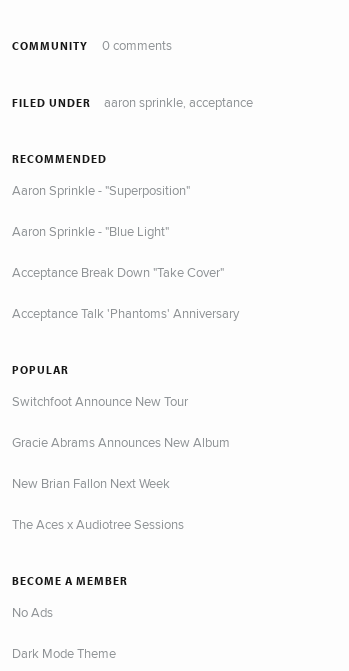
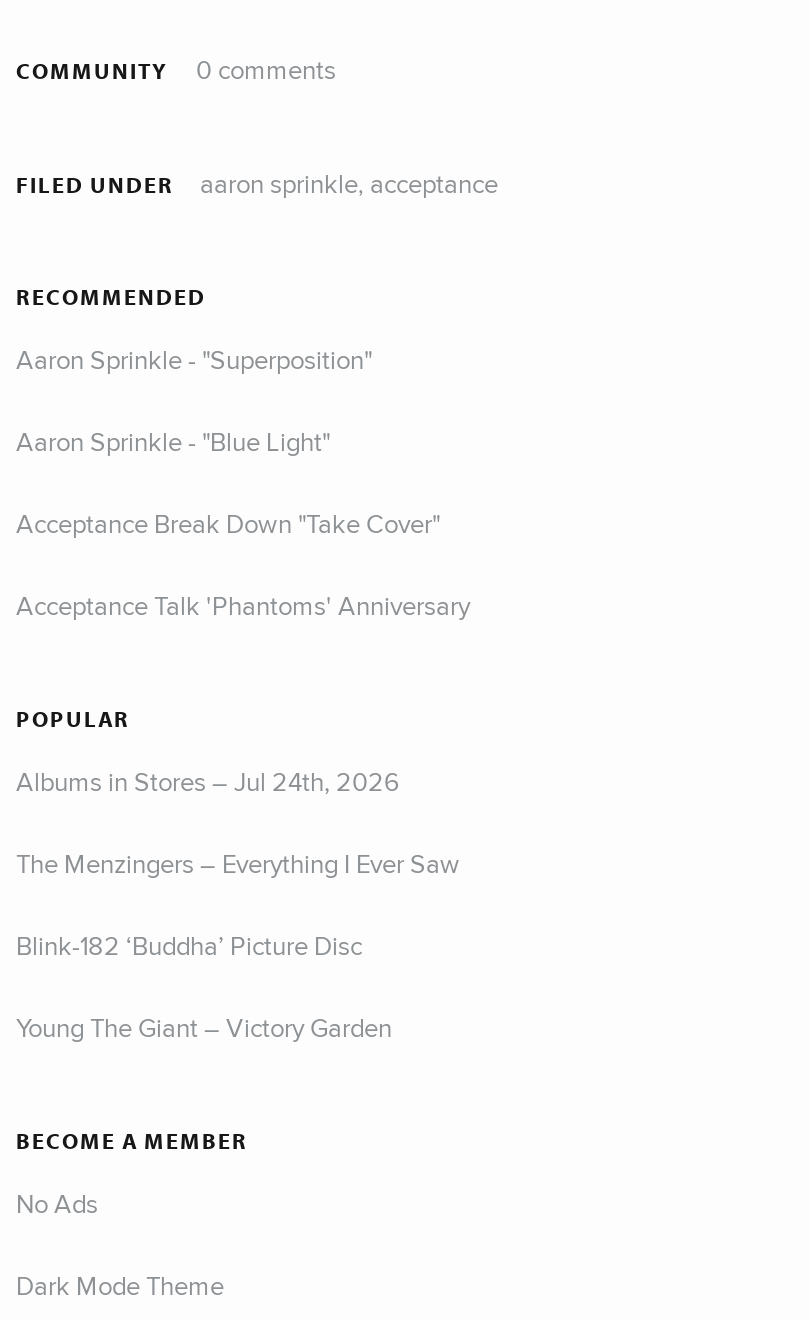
- Switchfoot Announce New Tour
+ Albums in Stores – Jul 24th, 2026

- Gracie Abrams Announces New Album
+ The Menzingers – Everything I Ever Saw

- New Brian Fallon Next Week
+ Blink-182 ‘Buddha’ Picture Disc

- The Aces x Audiotree Sessions
+ Young The Giant – Victory Garden
